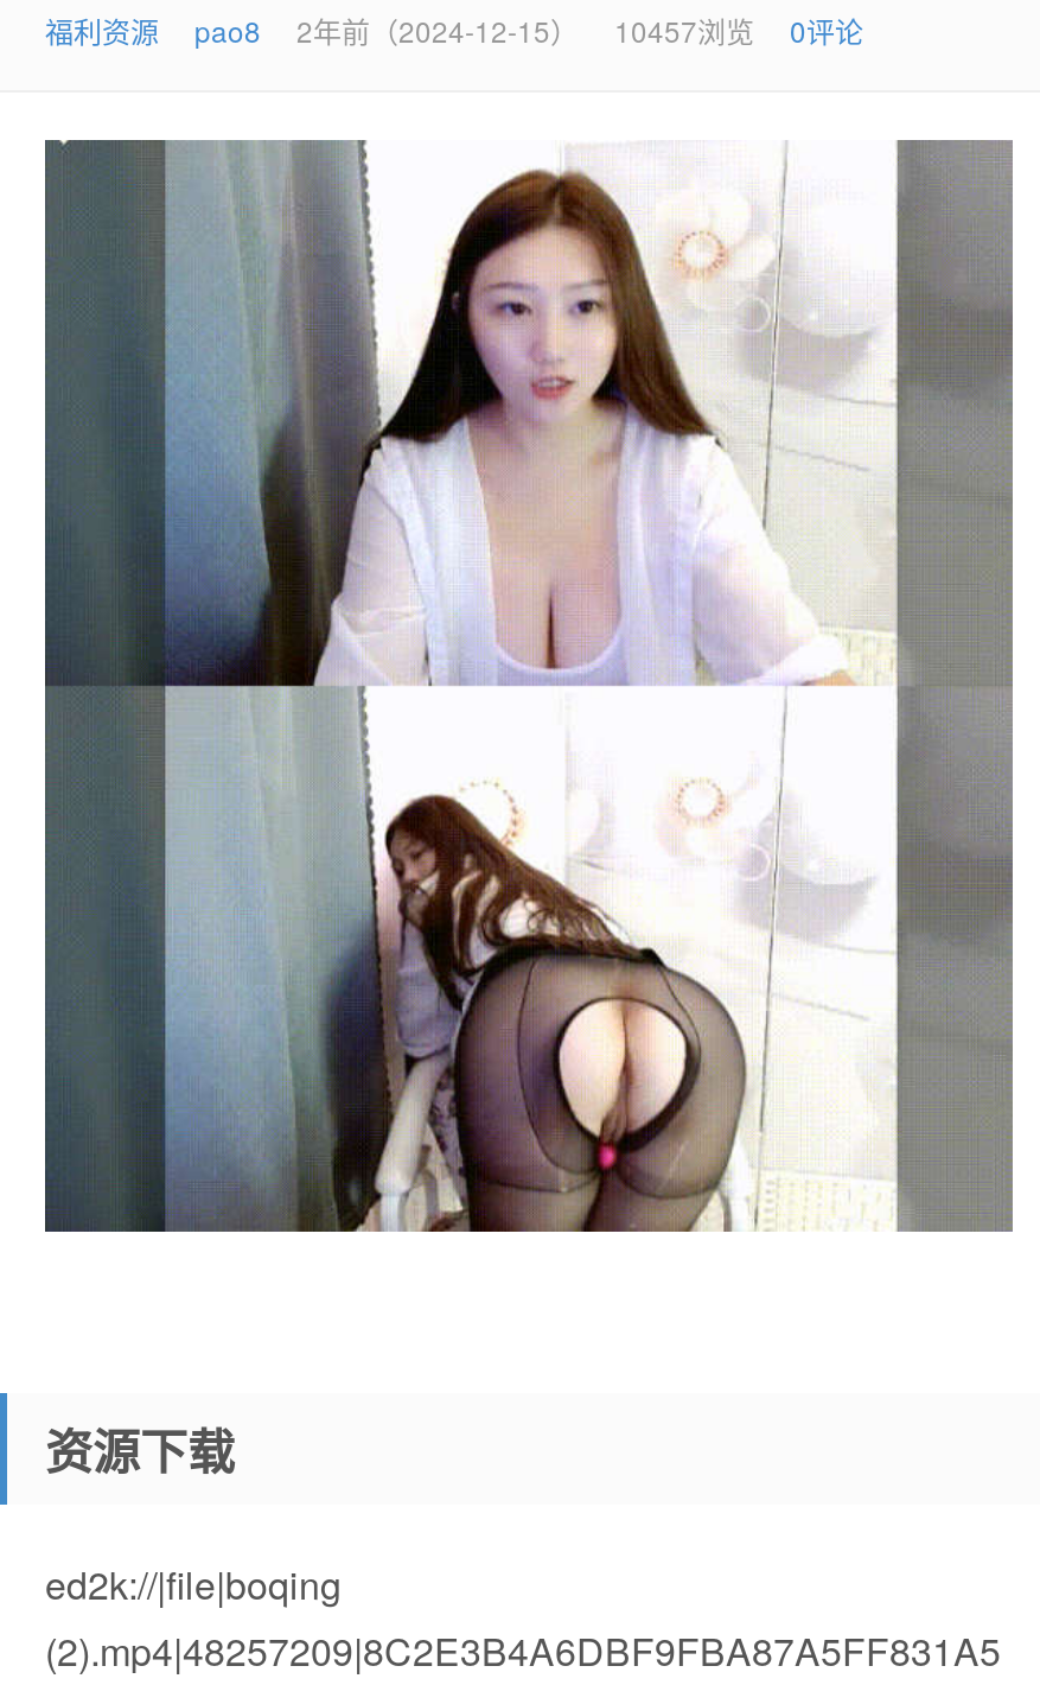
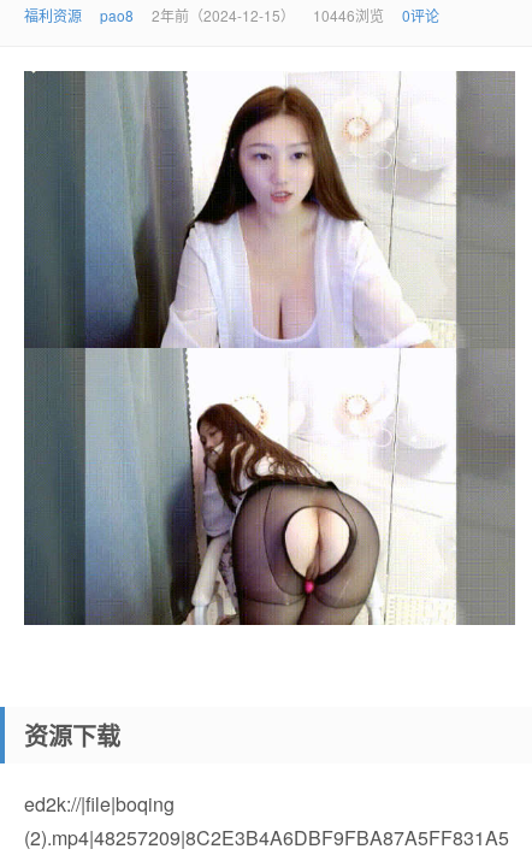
- 福利资源 pao8 2年前（2024-12-15） 10457浏览 0评论
+ 福利资源 pao8 2年前（2024-12-15） 10446浏览 0评论
